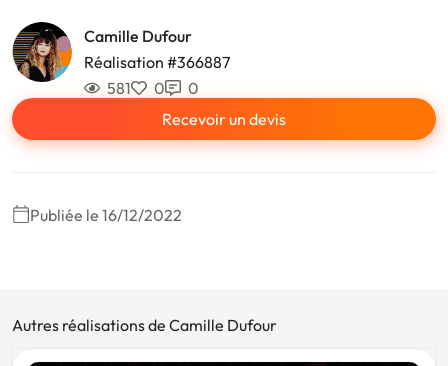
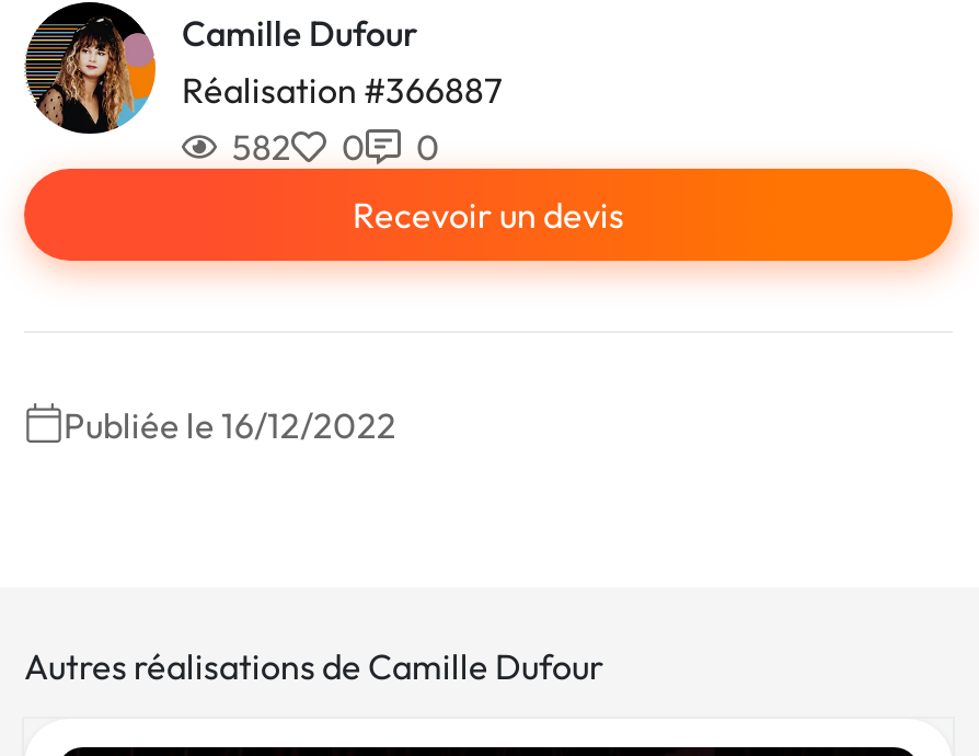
- 581
+ 582
